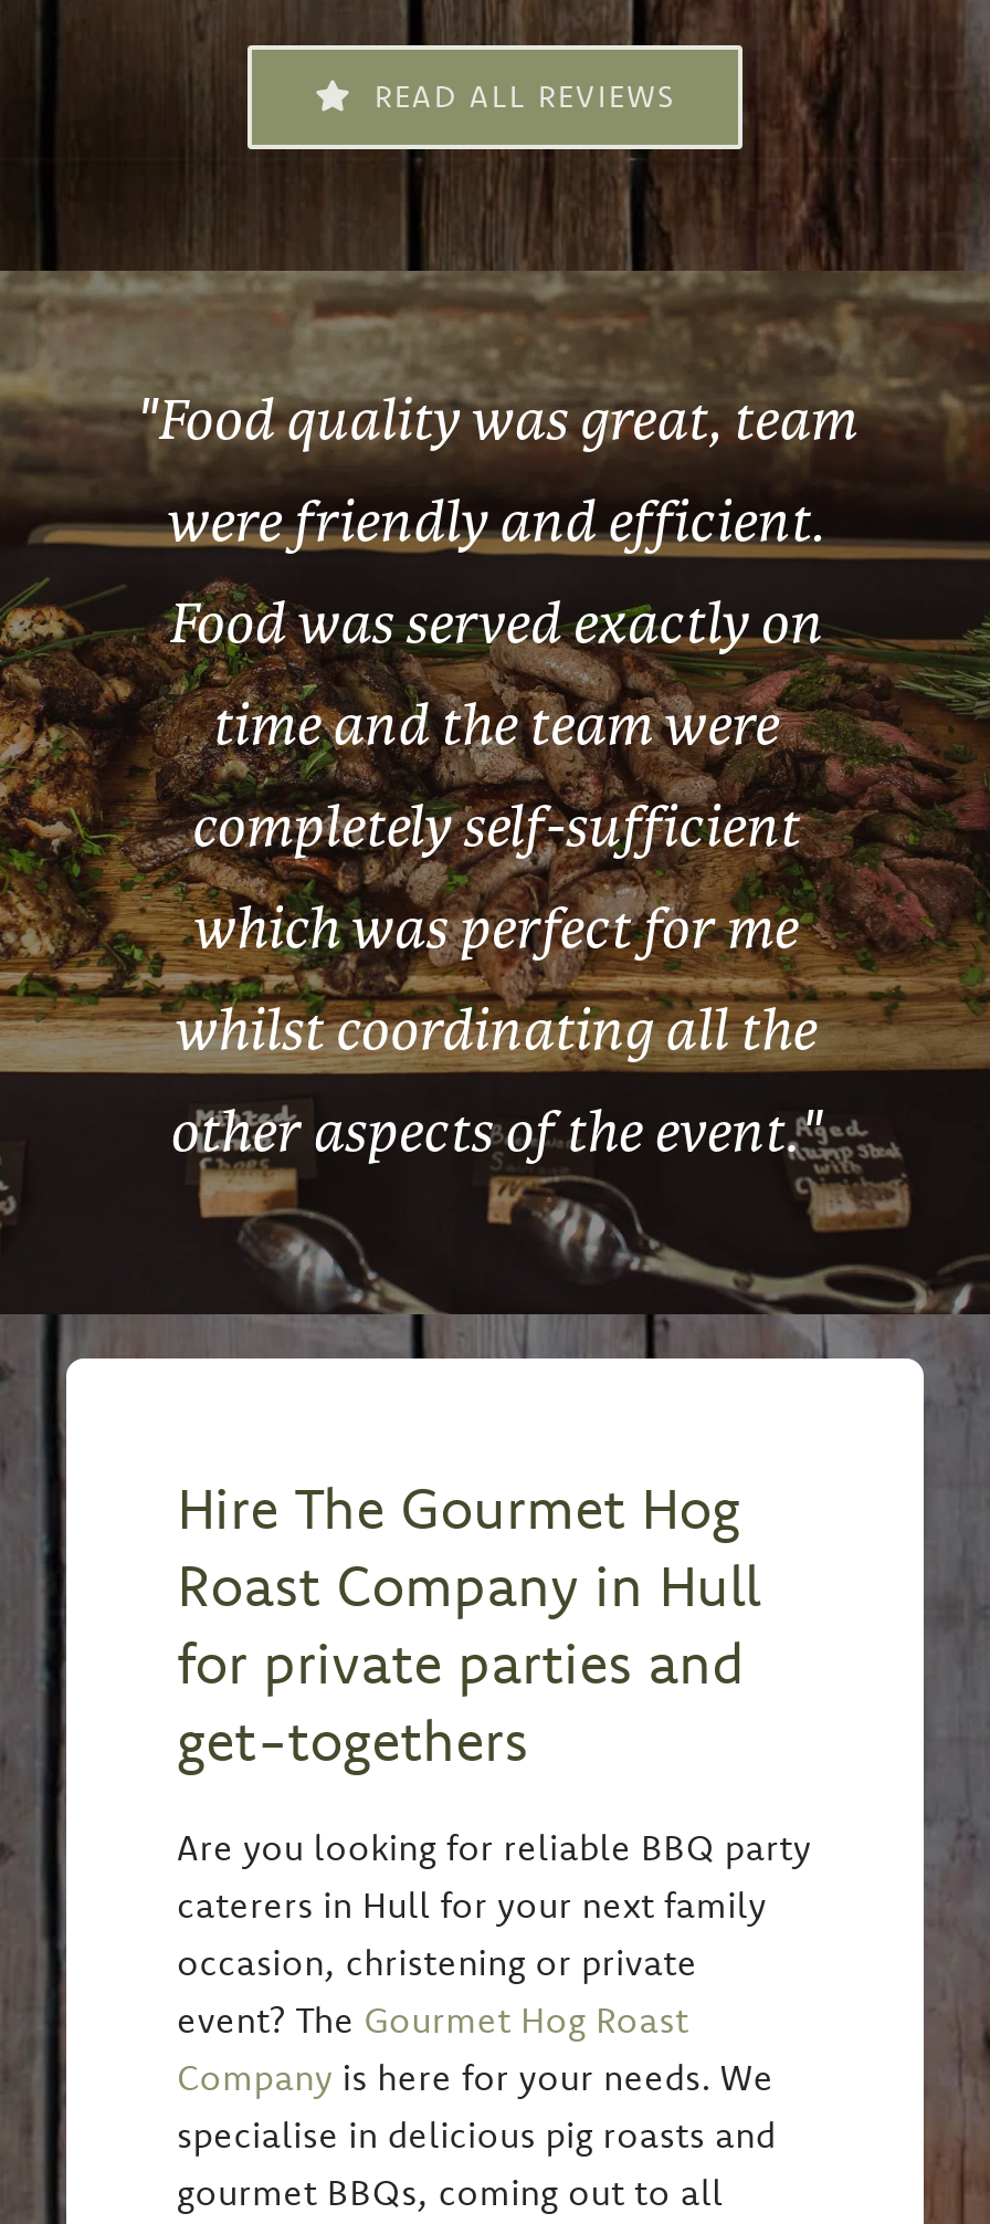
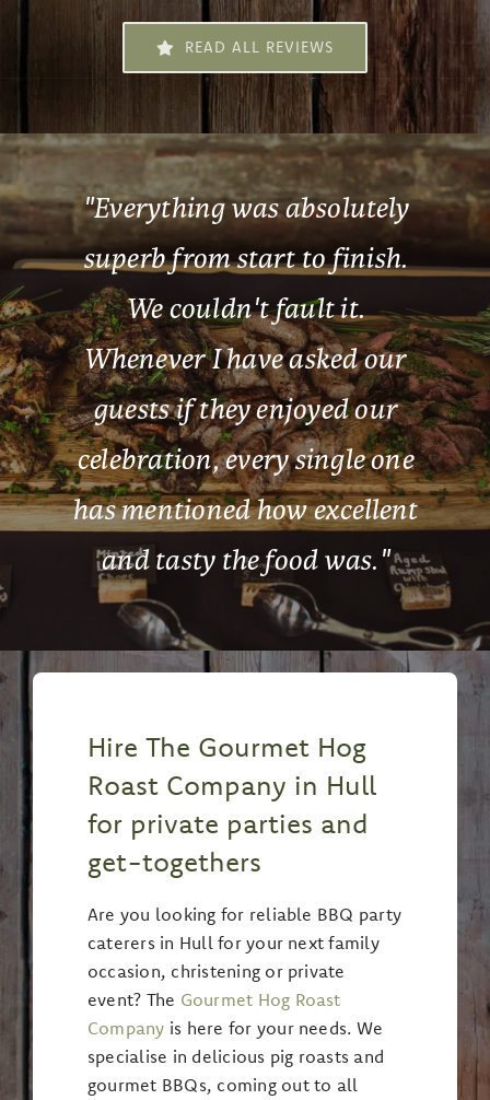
- "Food quality was great, team
+ "Everything was absolutely

- were friendly and efficient.
+ superb from start to finish.

- Food was served exactly on
+ We couldn't fault it.

- time and the team were
+ Whenever I have asked our

- completely self-sufficient
+ guests if they enjoyed our

- which was perfect for me
+ celebration, every single one

- whilst coordinating all the
+ has mentioned how excellent

- other aspects of the event."
+ and tasty the food was."
